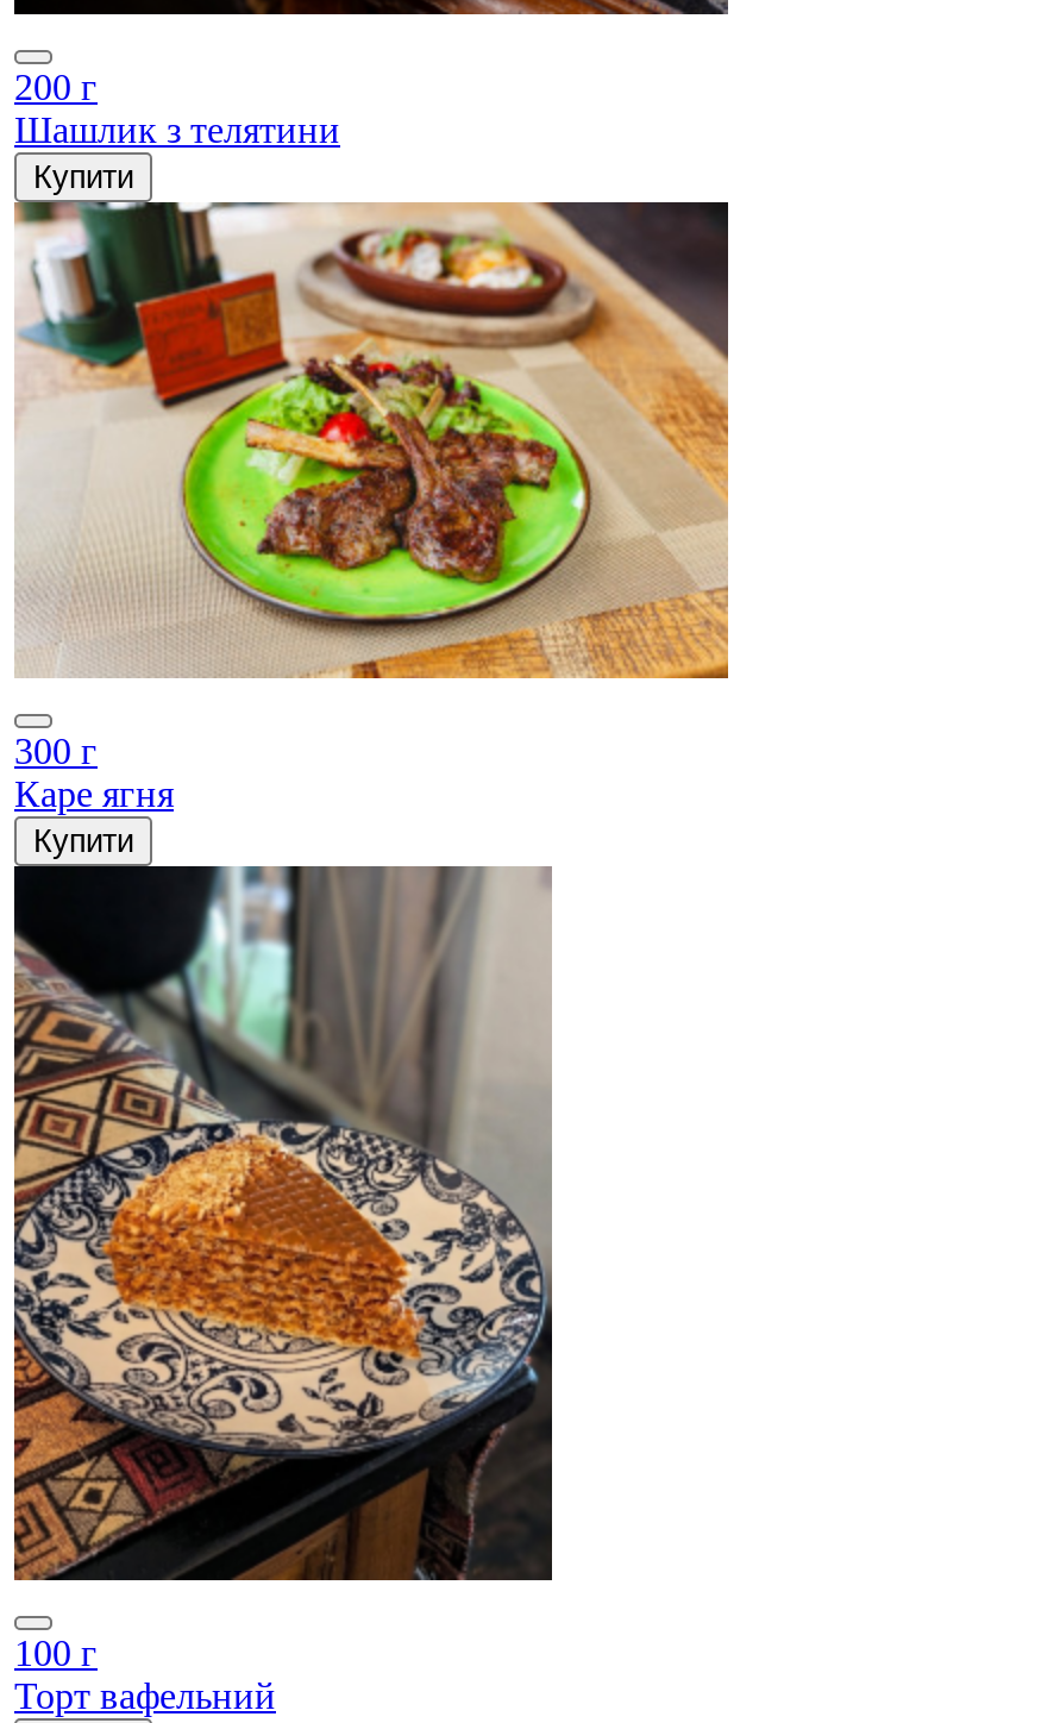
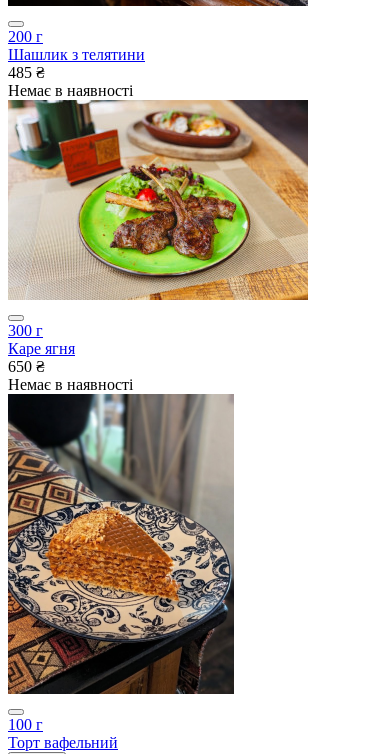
- Купити
+ 485 ₴
+ Немає в наявності

- Купити
+ 650 ₴
+ Немає в наявності
